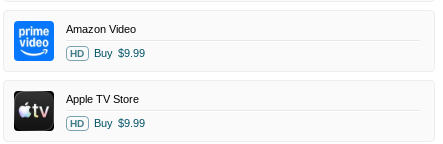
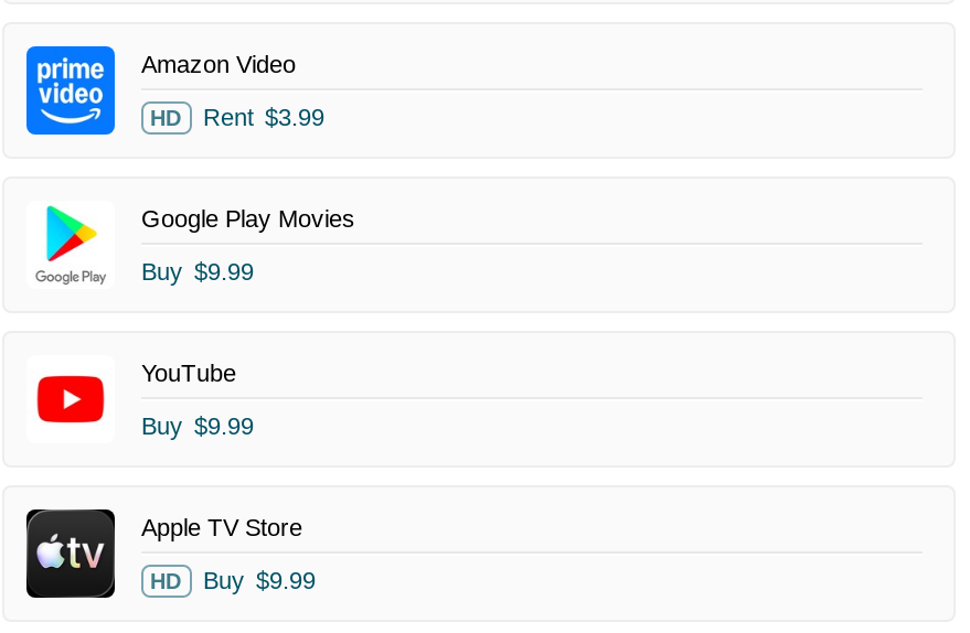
+ Rent $3.99

+ [image]
+ YouTube

+ [image]
+ Google Play Movies
+ Buy $9.99
